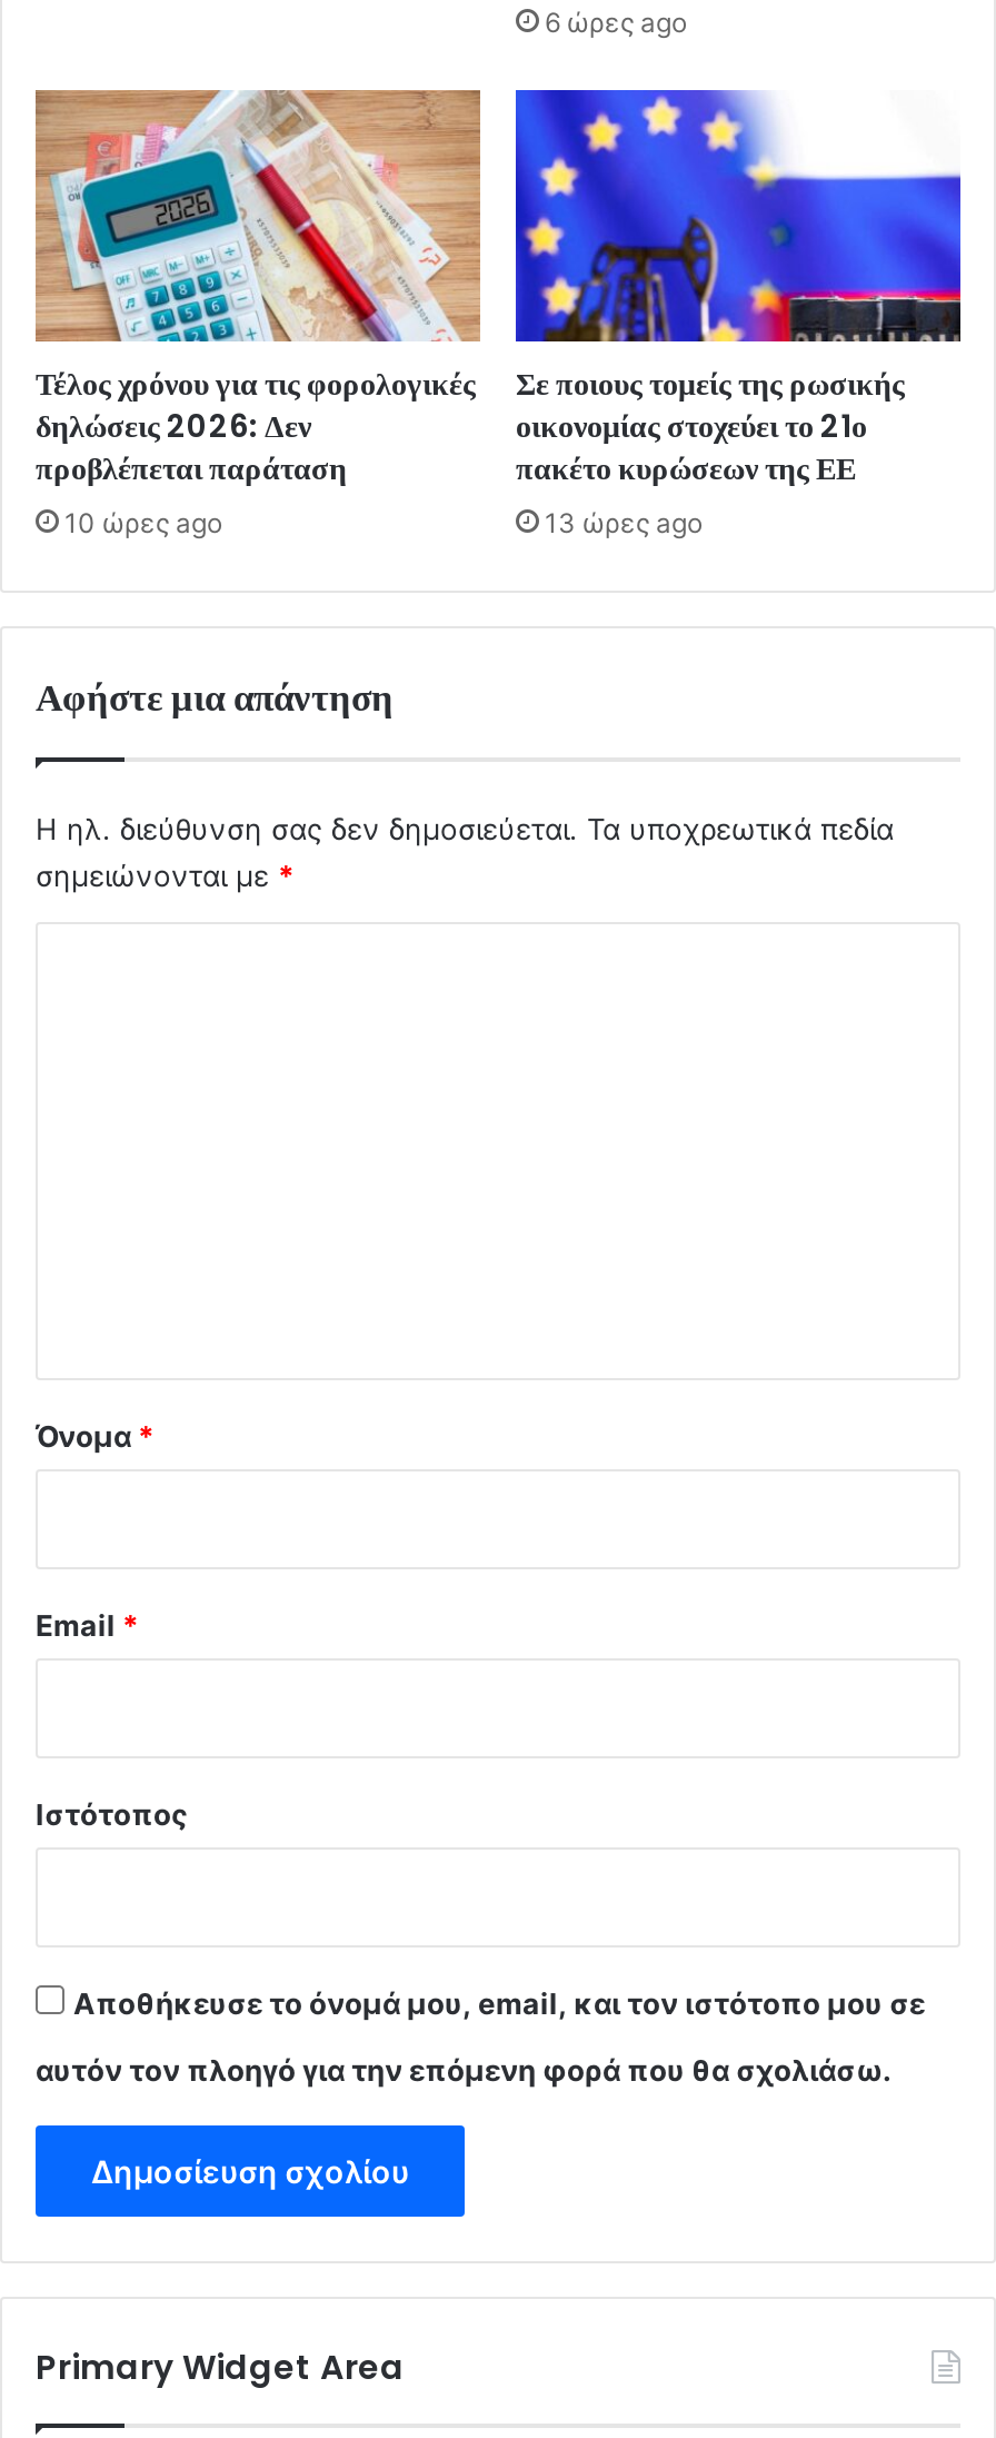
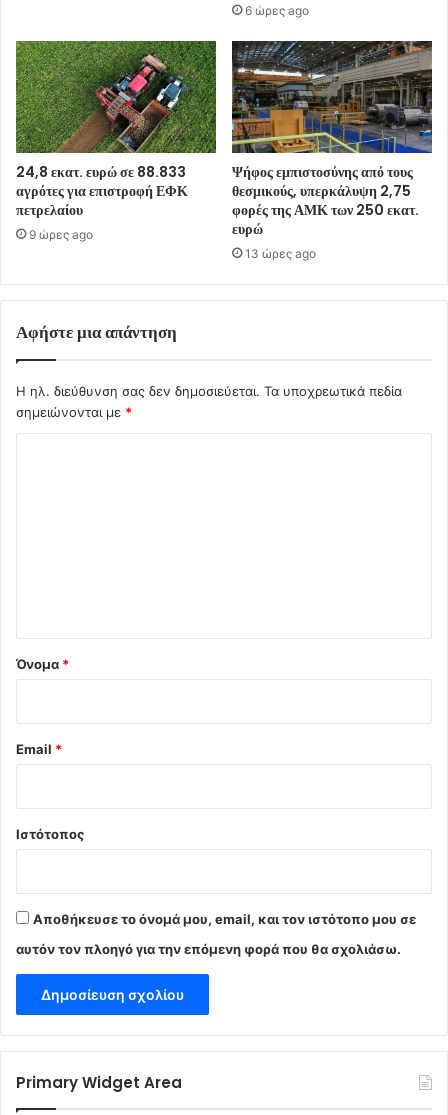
- [image]
- Τέλος χρόνου για τις φορολογικές
- δηλώσεις 2026: Δεν
- προβλέπεται παράταση
- 10 ώρες ago
+ [image]
+ 24,8 εκατ. ευρώ σε 88.833
+ αγρότες για επιστροφή ΕΦΚ
+ πετρελαίου
+ 9 ώρες ago

- [image]
- Σε ποιους τομείς της ρωσικής
- οικονομίας στοχεύει το 21ο
- πακέτο κυρώσεων της ΕΕ
+ [image]
+ Ψήφος εμπιστοσύνης από τους
+ θεσμικούς, υπερκάλυψη 2,75
+ φορές της ΑΜΚ των 250 εκατ.
+ ευρώ
